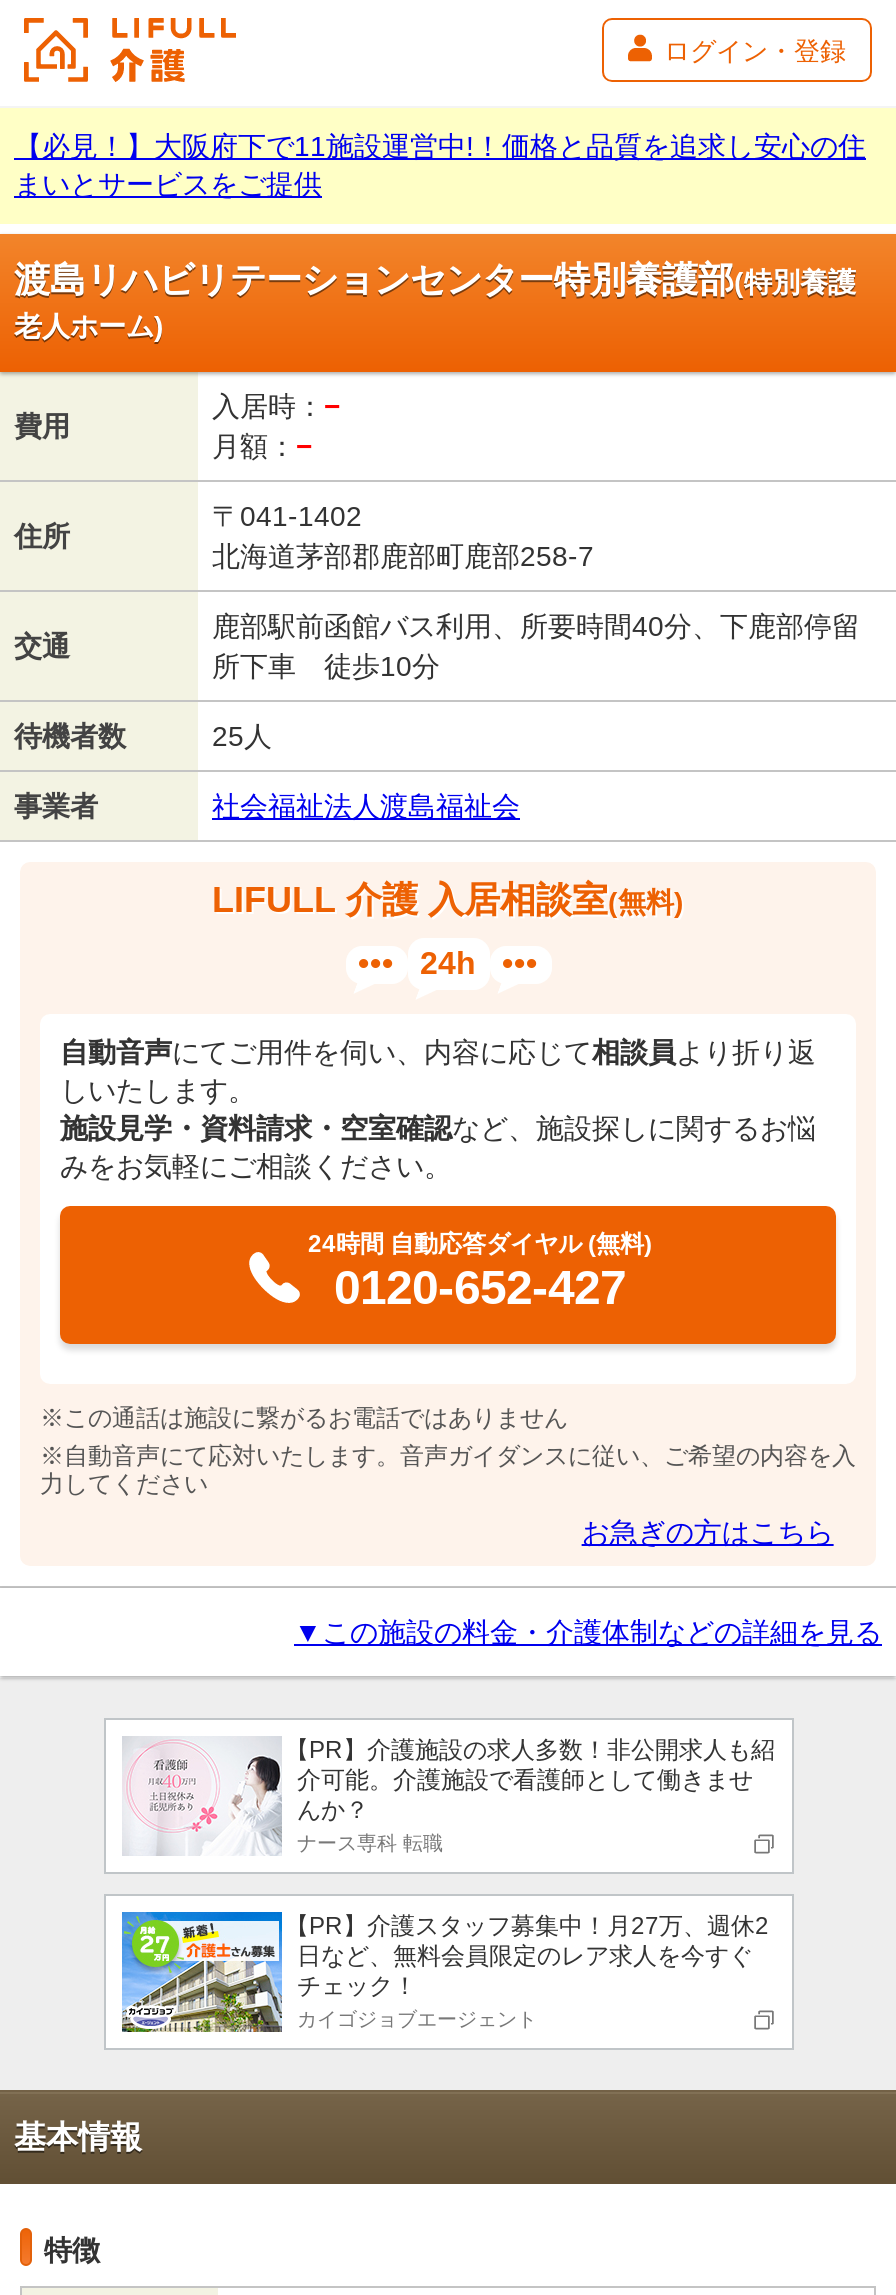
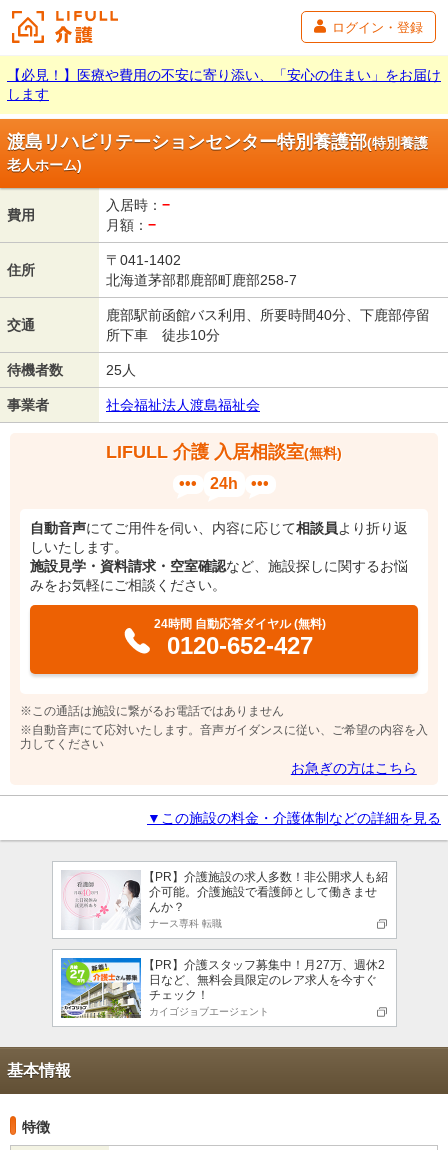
- 【必見！】大阪府下で11施設運営中!！価格と品質を追求し安心の住
- まいとサービスをご提供
+ 【必見！】医療や費用の不安に寄り添い、「安心の住まい」をお届け
+ します
